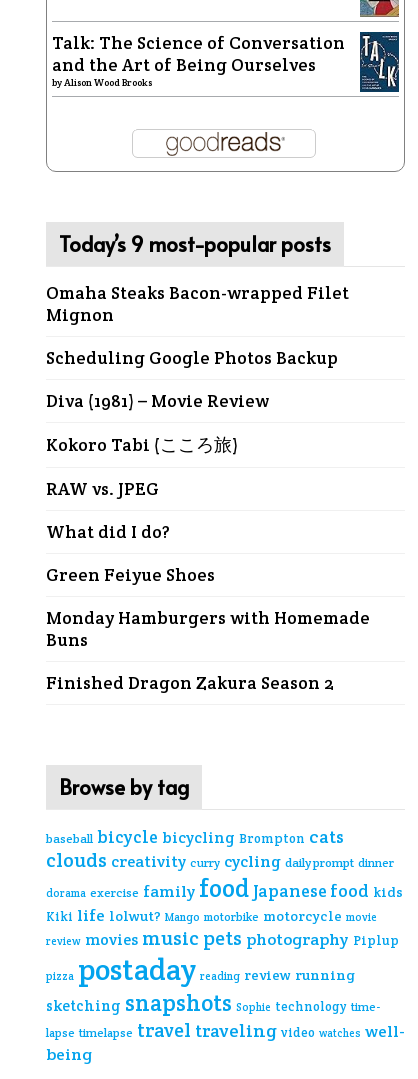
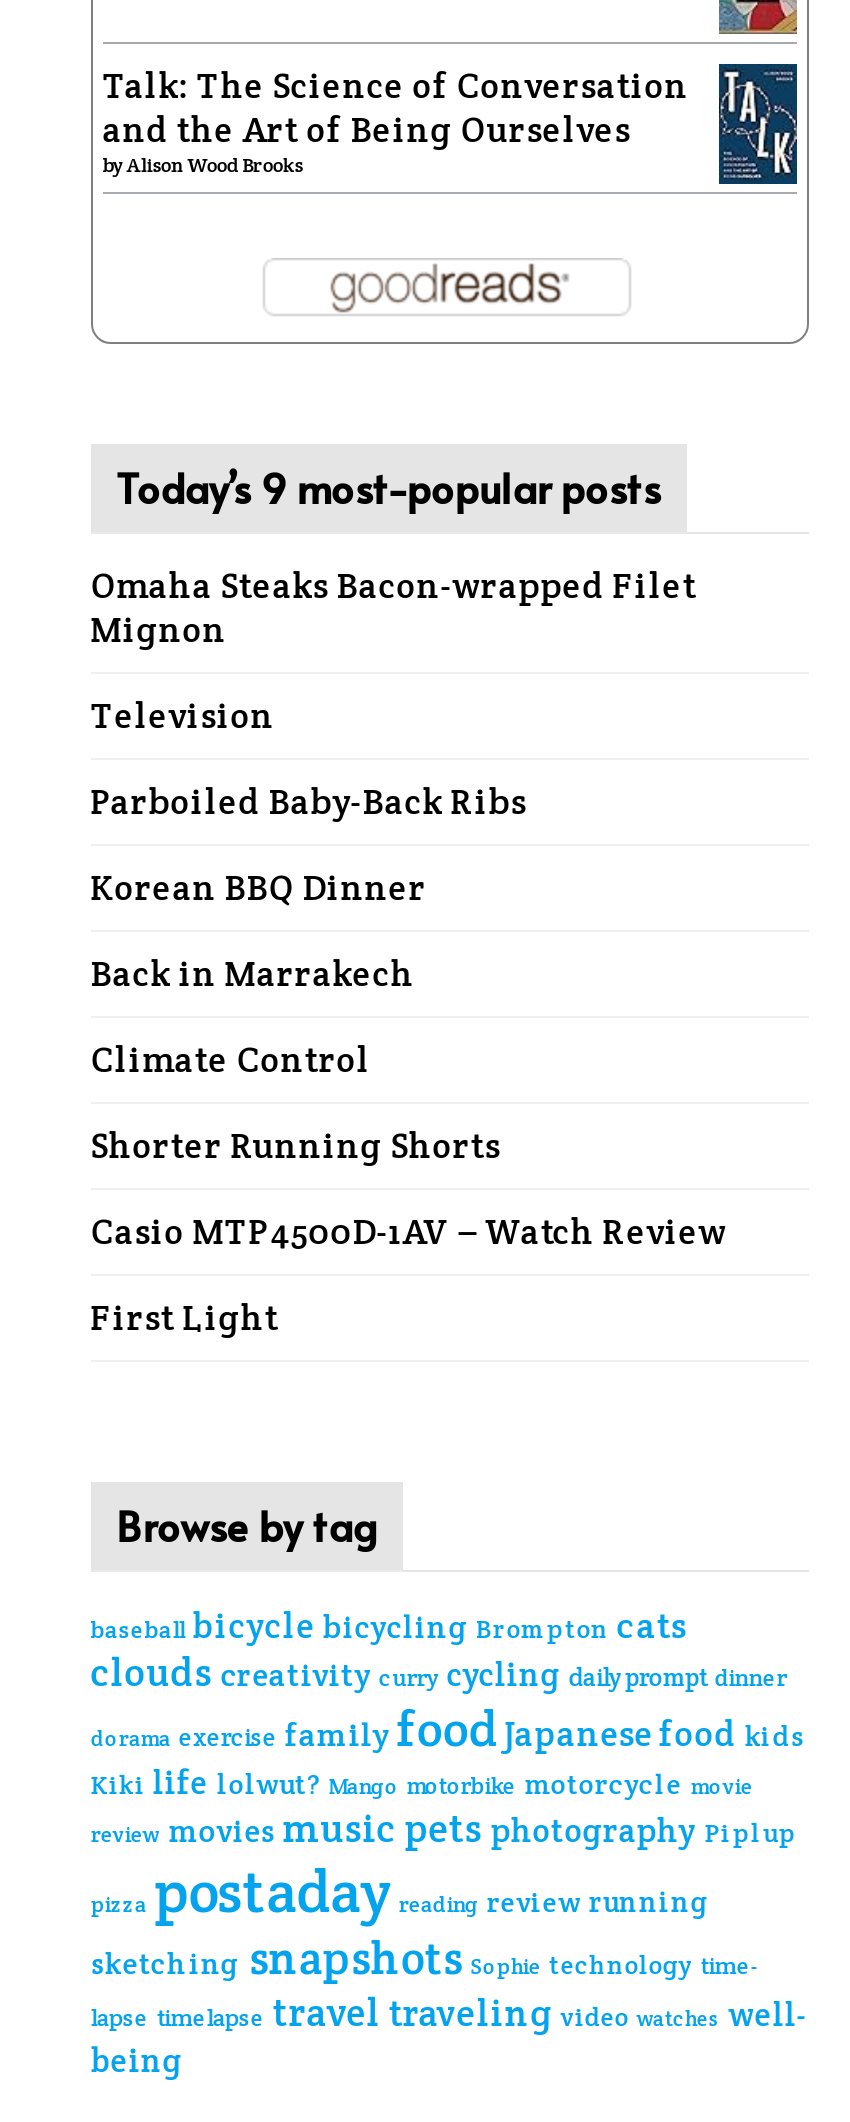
- Scheduling Google Photos Backup
+ Television

- Diva (1981) – Movie Review
+ Parboiled Baby-Back Ribs

- Kokoro Tabi (こころ旅)
+ Korean BBQ Dinner

- RAW vs. JPEG
+ Back in Marrakech

- What did I do?
+ Climate Control

- Green Feiyue Shoes
+ Shorter Running Shorts

- Monday Hamburgers with Homemade
- Buns
+ Casio MTP4500D-1AV – Watch Review

- Finished Dragon Zakura Season 2
+ First Light
